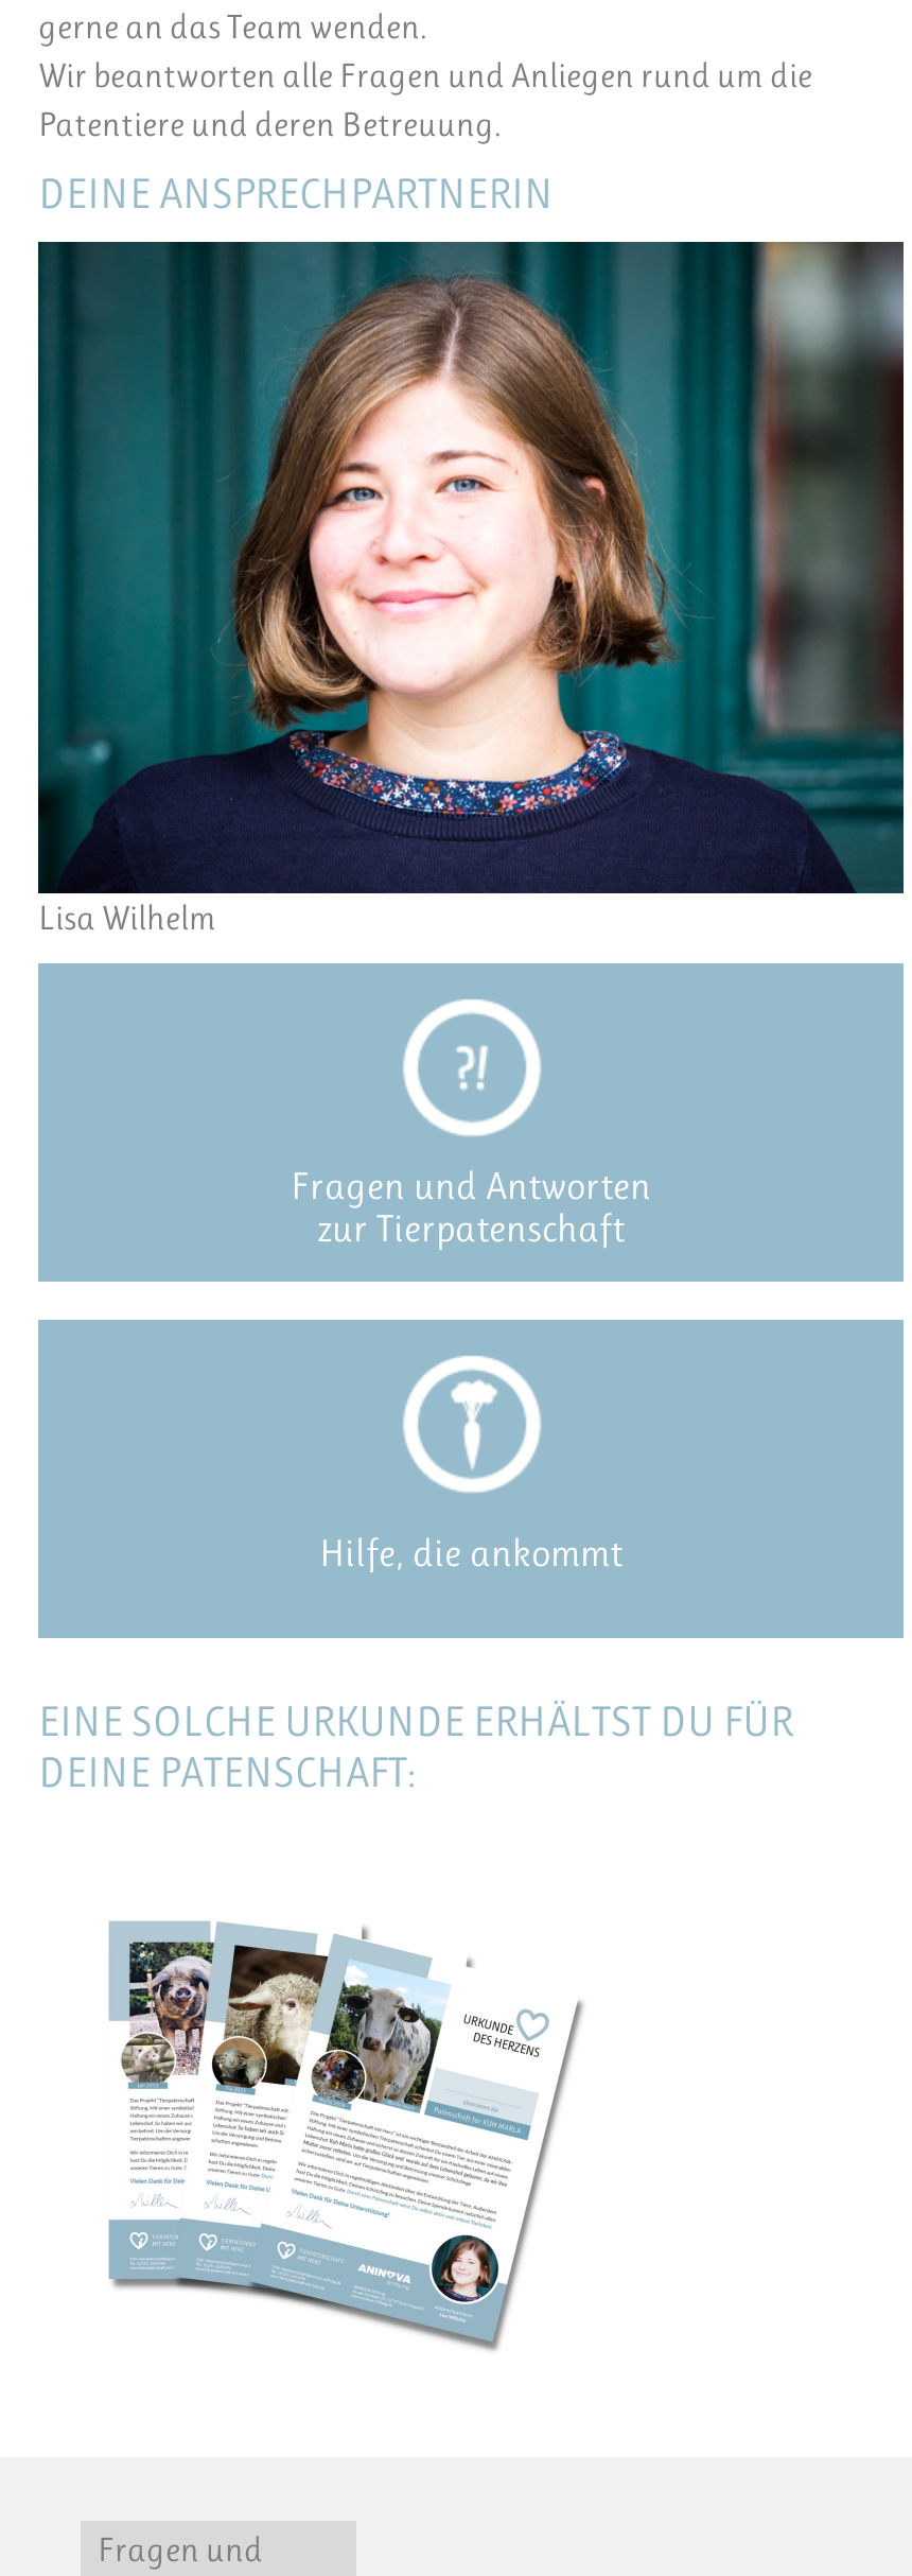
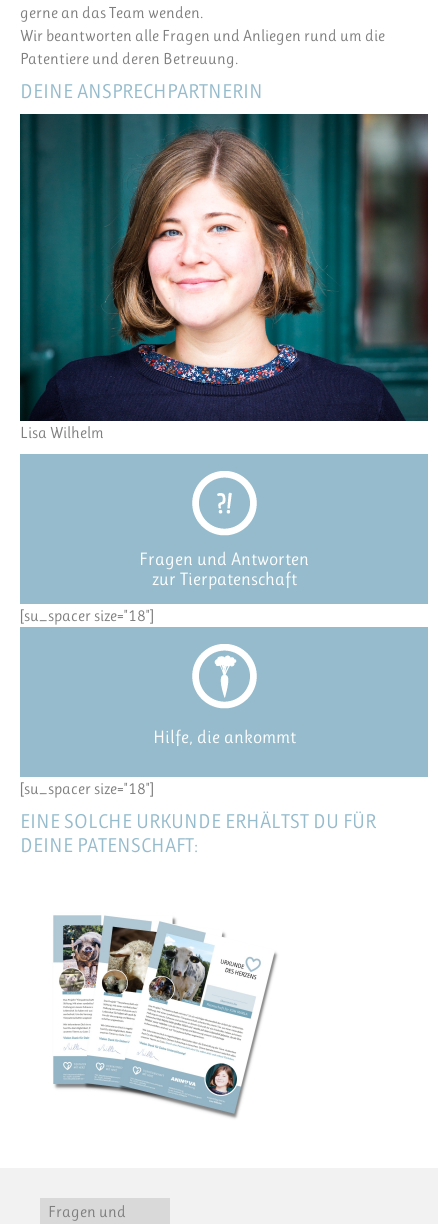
+ [su_spacer size="18"]

+ [su_spacer size="18"]
